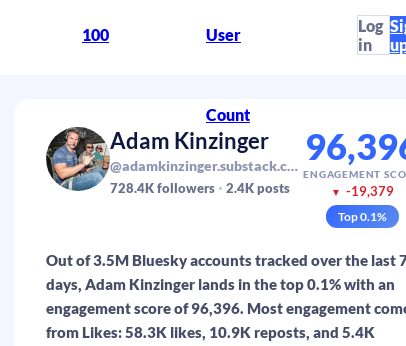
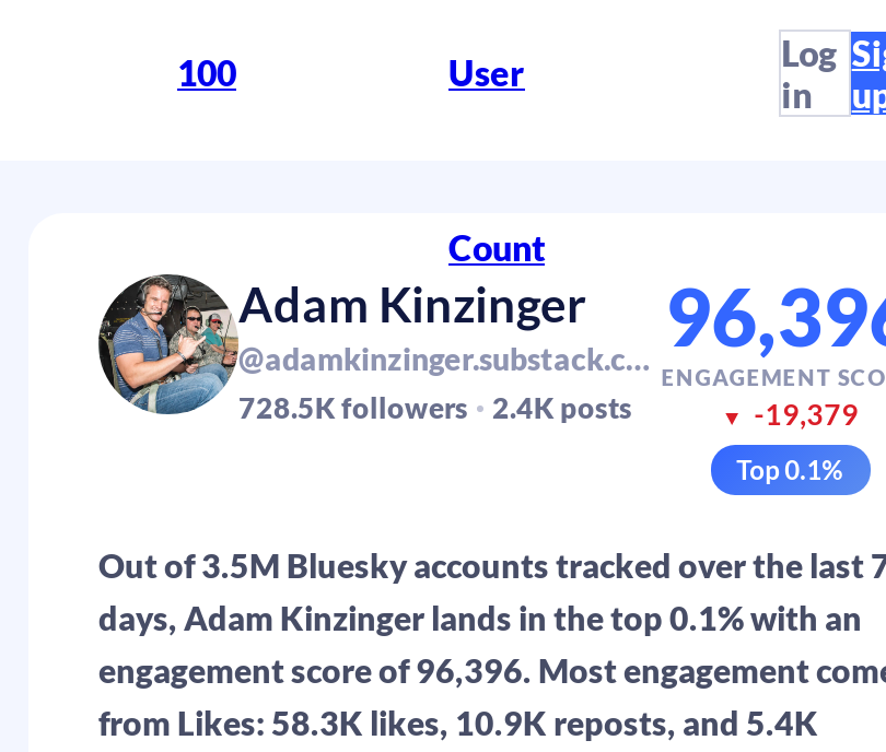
- 728.4K followers 2.4K posts
+ 728.5K followers 2.4K posts
